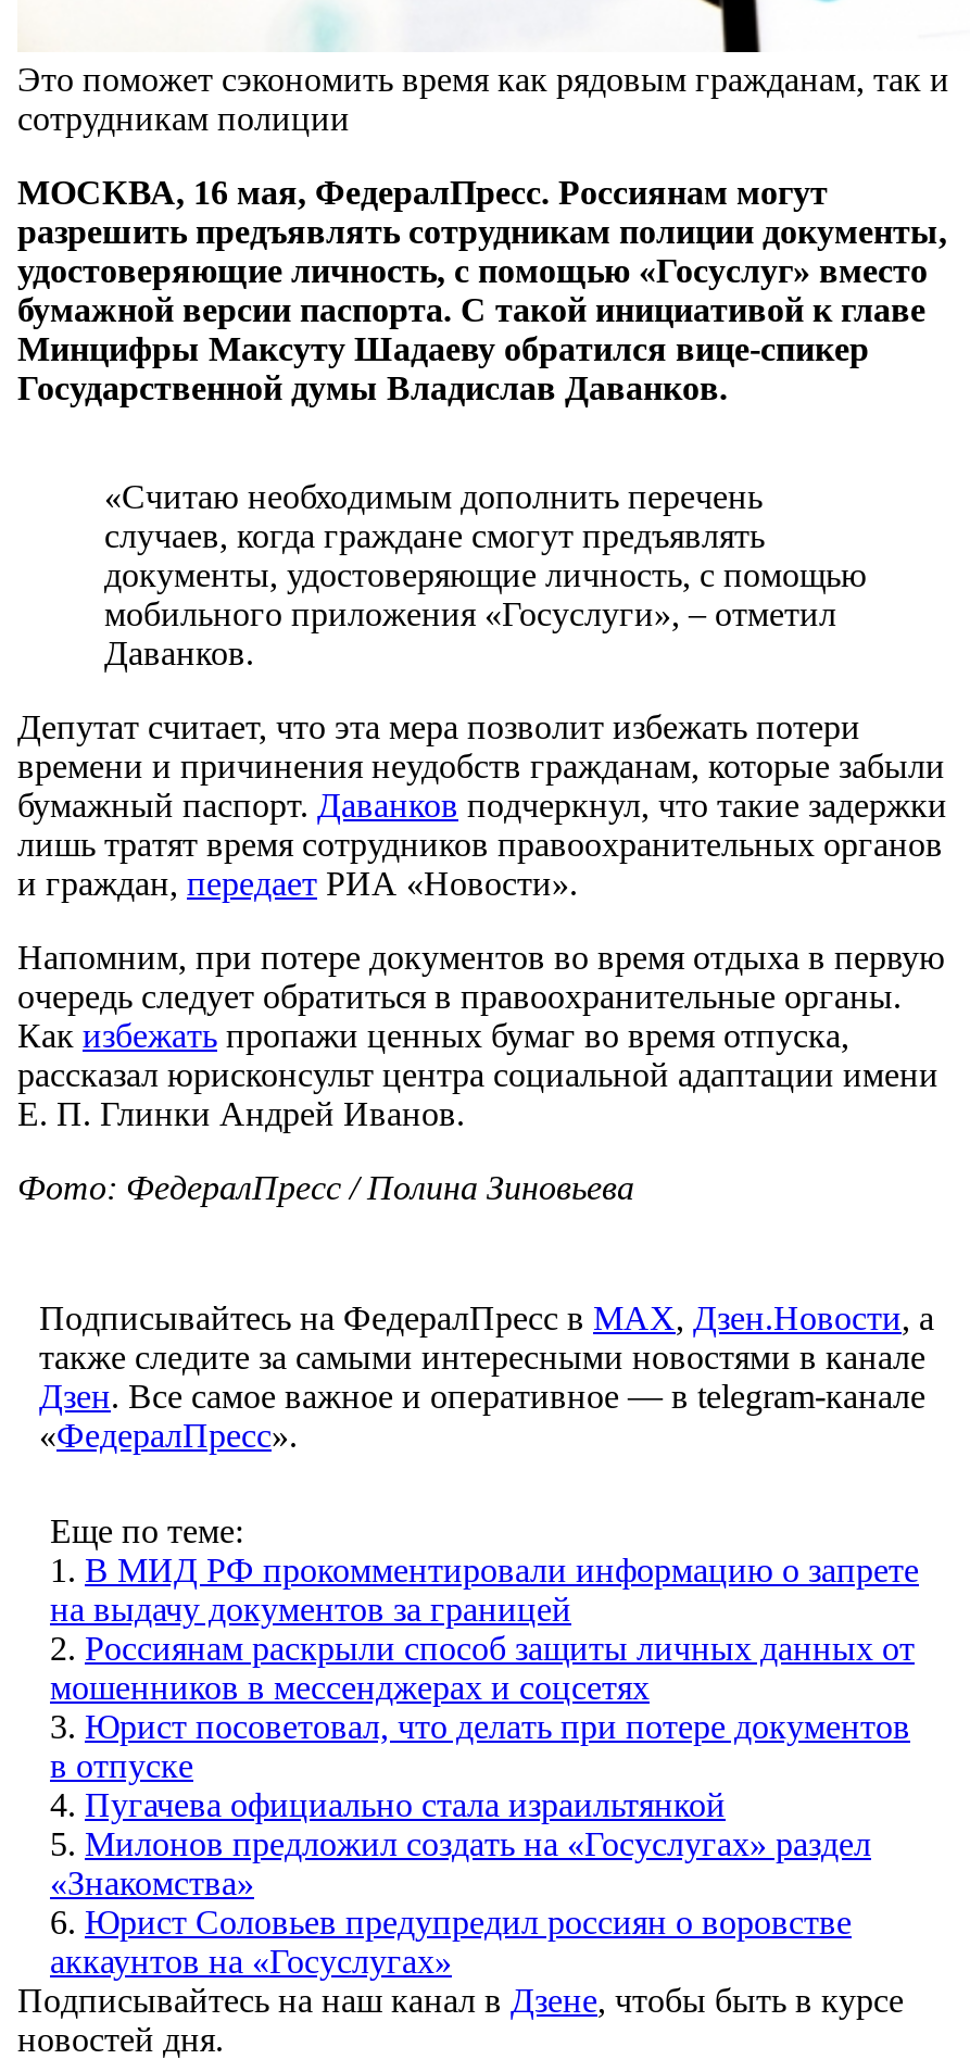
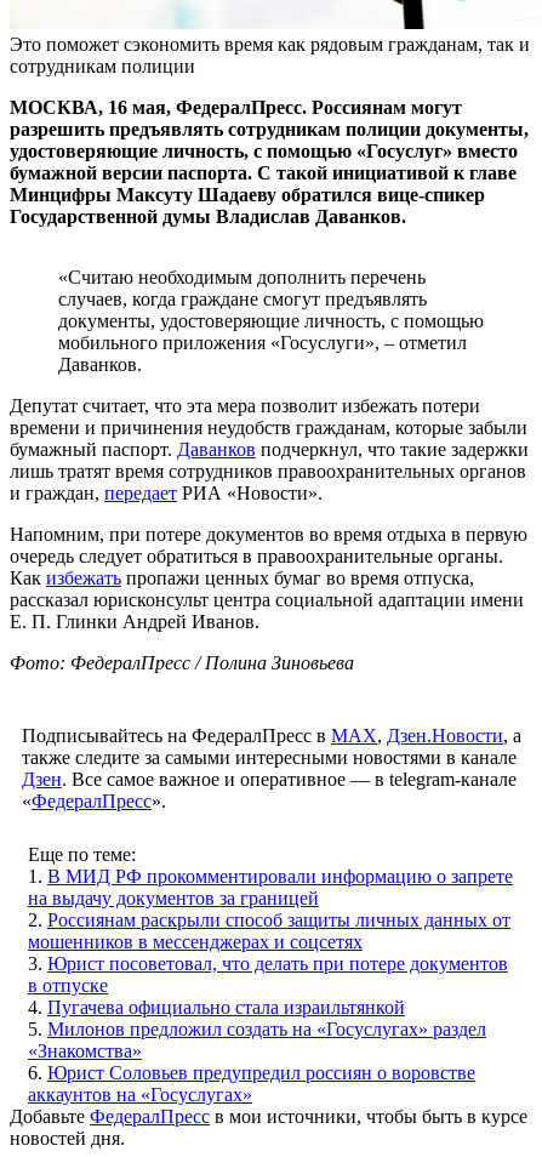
- Подписывайтесь на наш канал в Дзене, чтобы быть в курсе
+ Добавьте ФедералПресс в мои источники, чтобы быть в курсе
